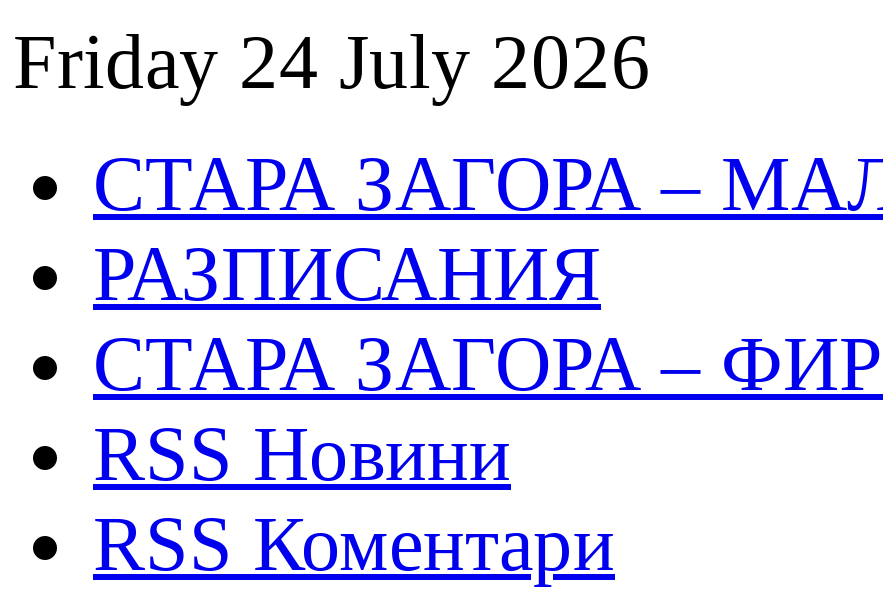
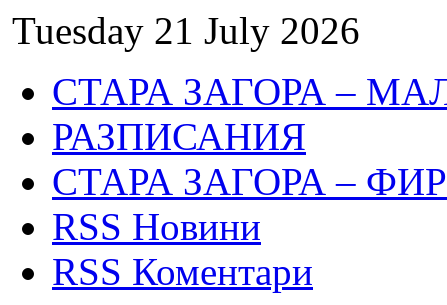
- Friday 24 July 2026
+ Tuesday 21 July 2026
